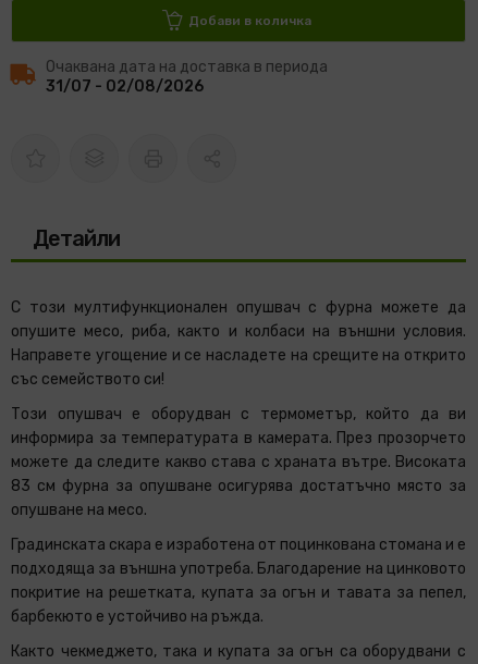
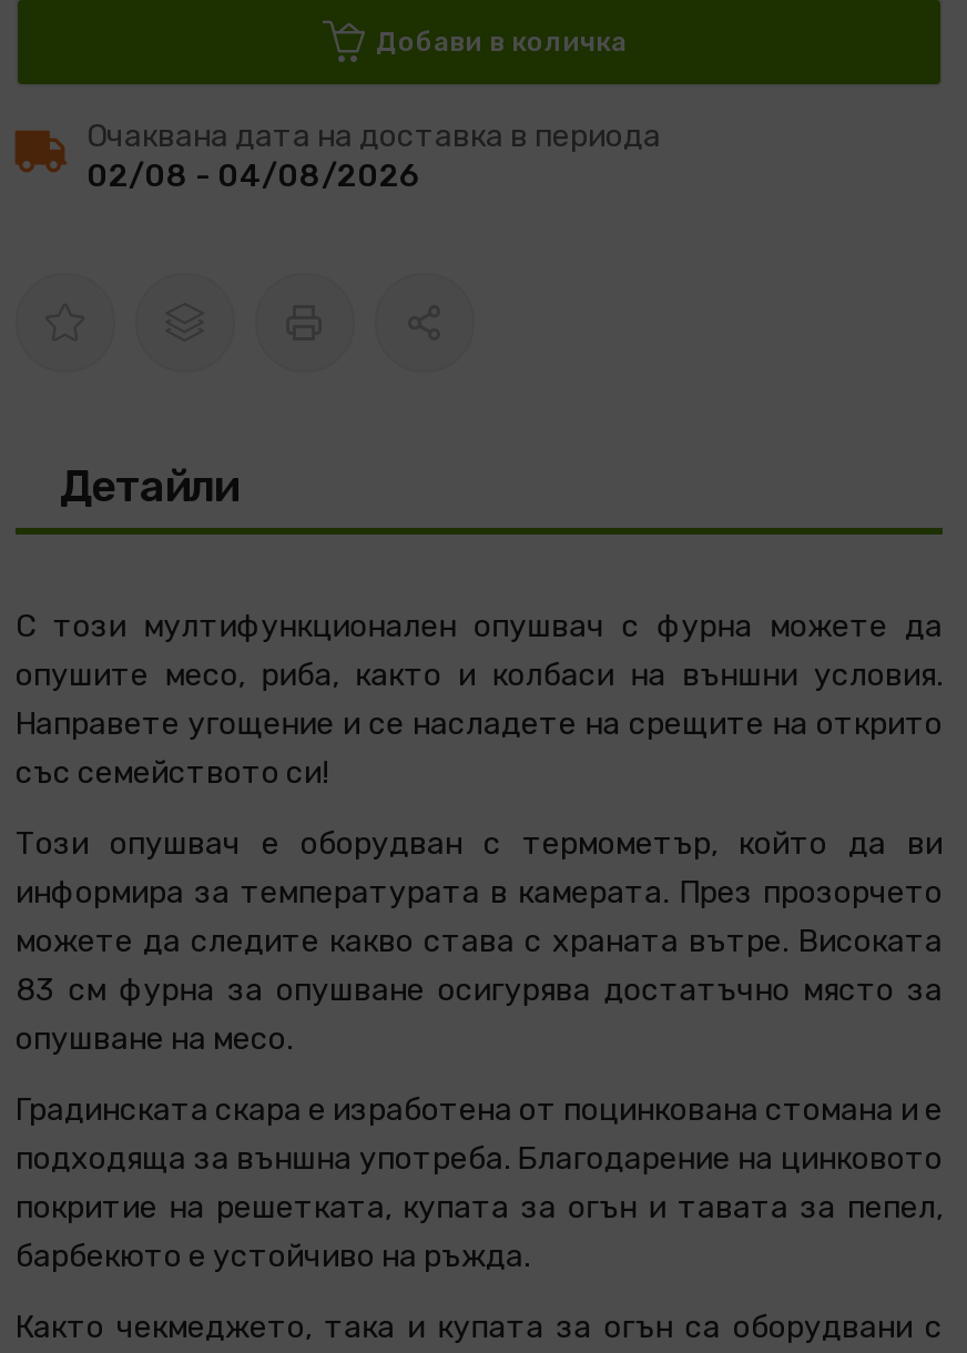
- 31/07 - 02/08/2026
+ 02/08 - 04/08/2026
